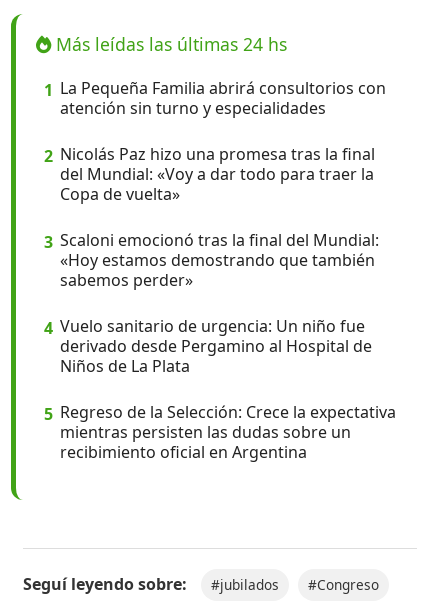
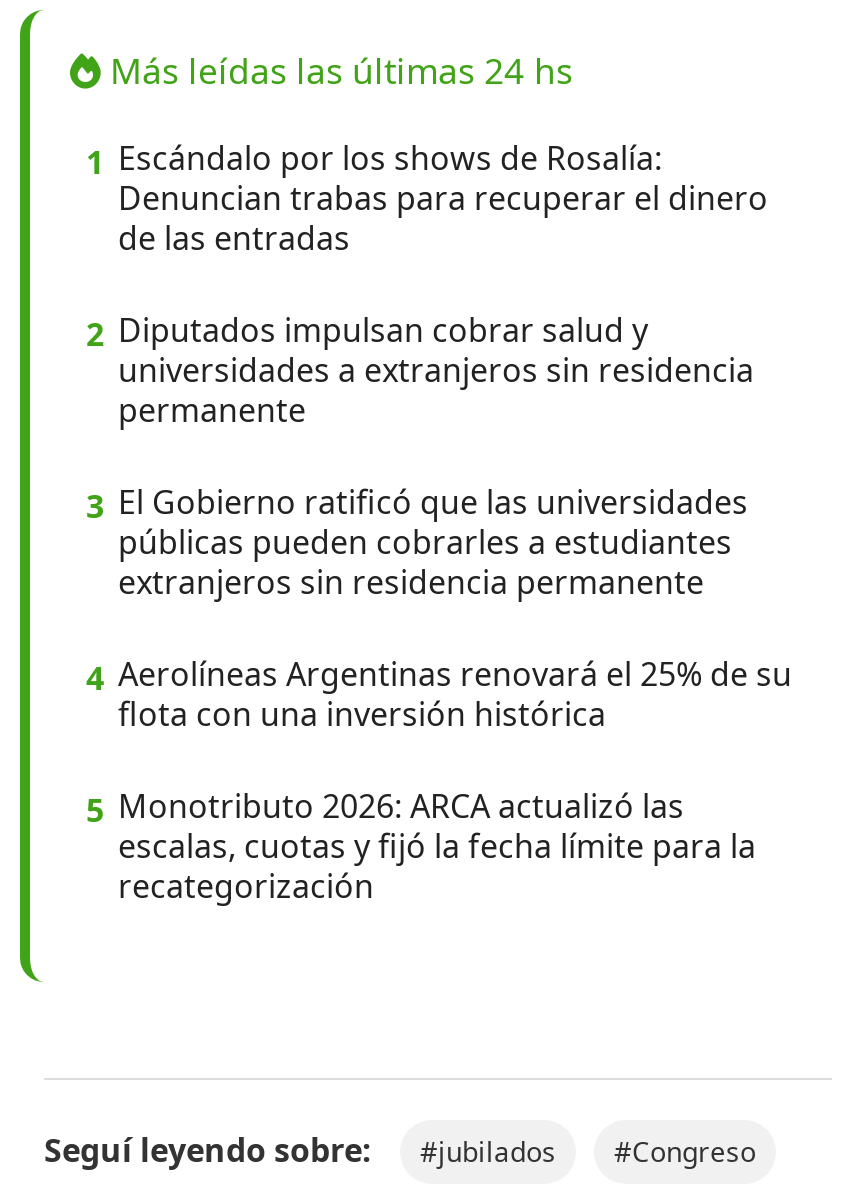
- 1 La Pequeña Familia abrirá consultorios con
- atención sin turno y especialidades
+ 1 Escándalo por los shows de Rosalía:
+ Denuncian trabas para recuperar el dinero
+ de las entradas

- 2 Nicolás Paz hizo una promesa tras la final
- del Mundial: «Voy a dar todo para traer la
- Copa de vuelta»
+ 2 Diputados impulsan cobrar salud y
+ universidades a extranjeros sin residencia
+ permanente

- 3 Scaloni emocionó tras la final del Mundial:
- «Hoy estamos demostrando que también
- sabemos perder»
+ 3 El Gobierno ratificó que las universidades
+ públicas pueden cobrarles a estudiantes
+ extranjeros sin residencia permanente

- 4 Vuelo sanitario de urgencia: Un niño fue
- derivado desde Pergamino al Hospital de
- Niños de La Plata
+ 4 Aerolíneas Argentinas renovará el 25% de su
+ flota con una inversión histórica

- 5 Regreso de la Selección: Crece la expectativa
- mientras persisten las dudas sobre un
- recibimiento oficial en Argentina
+ 5 Monotributo 2026: ARCA actualizó las
+ escalas, cuotas y fijó la fecha límite para la
+ recategorización
